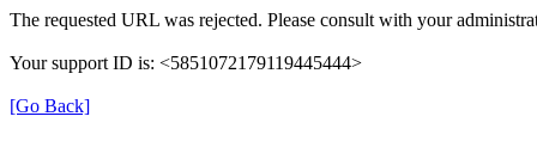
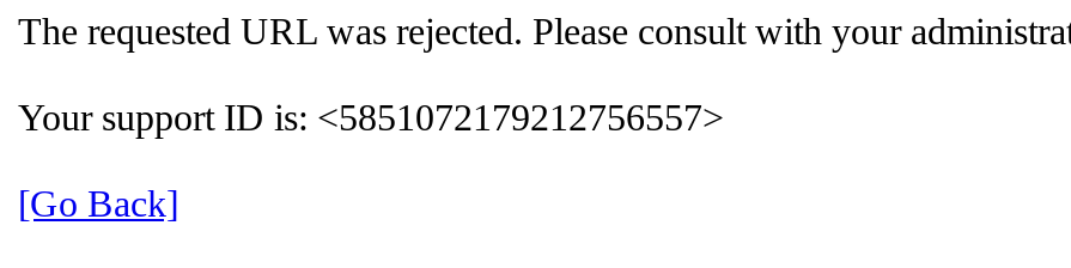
- Your support ID is: <5851072179119445444>
+ Your support ID is: <5851072179212756557>
